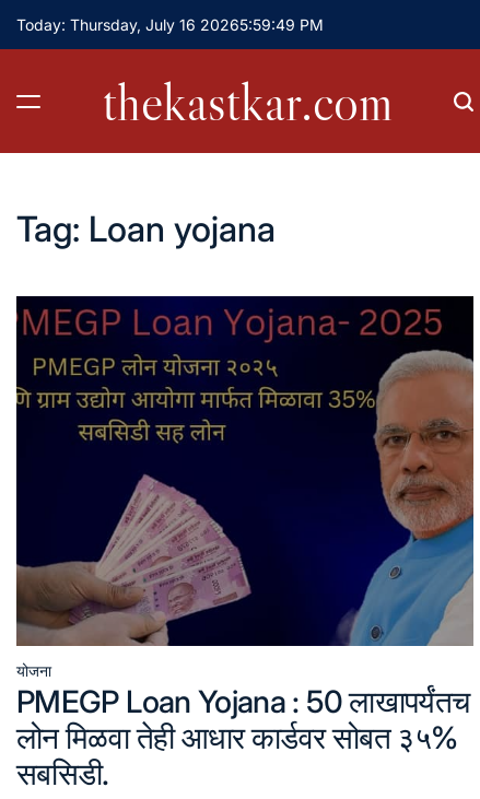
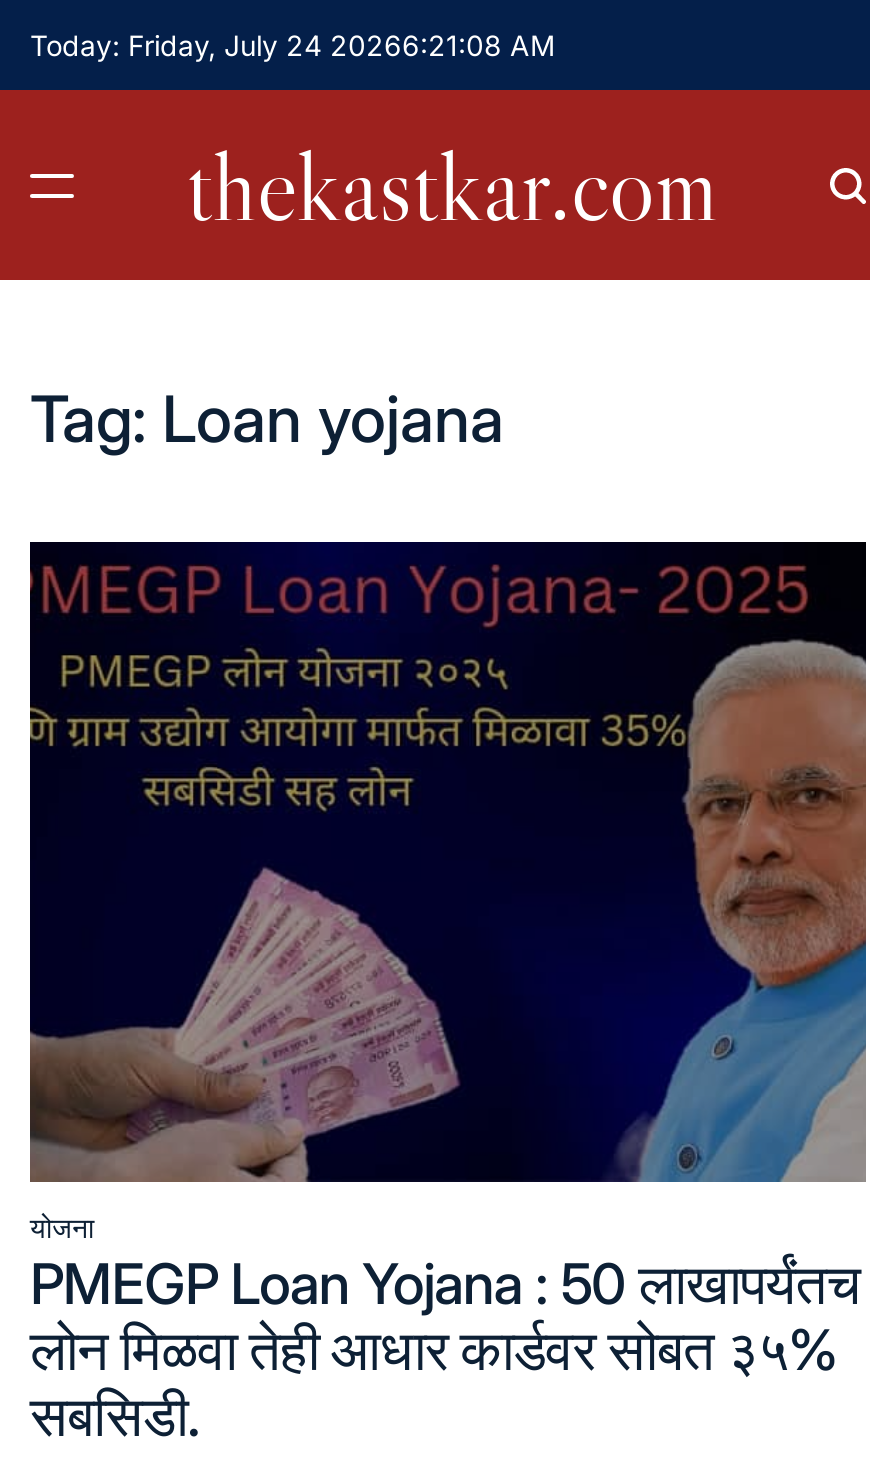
- Today: Thursday, July 16 20265:59:49 PM
+ Today: Friday, July 24 20266:21:08 AM
